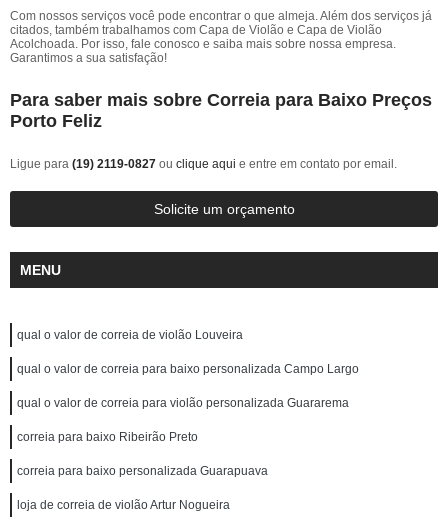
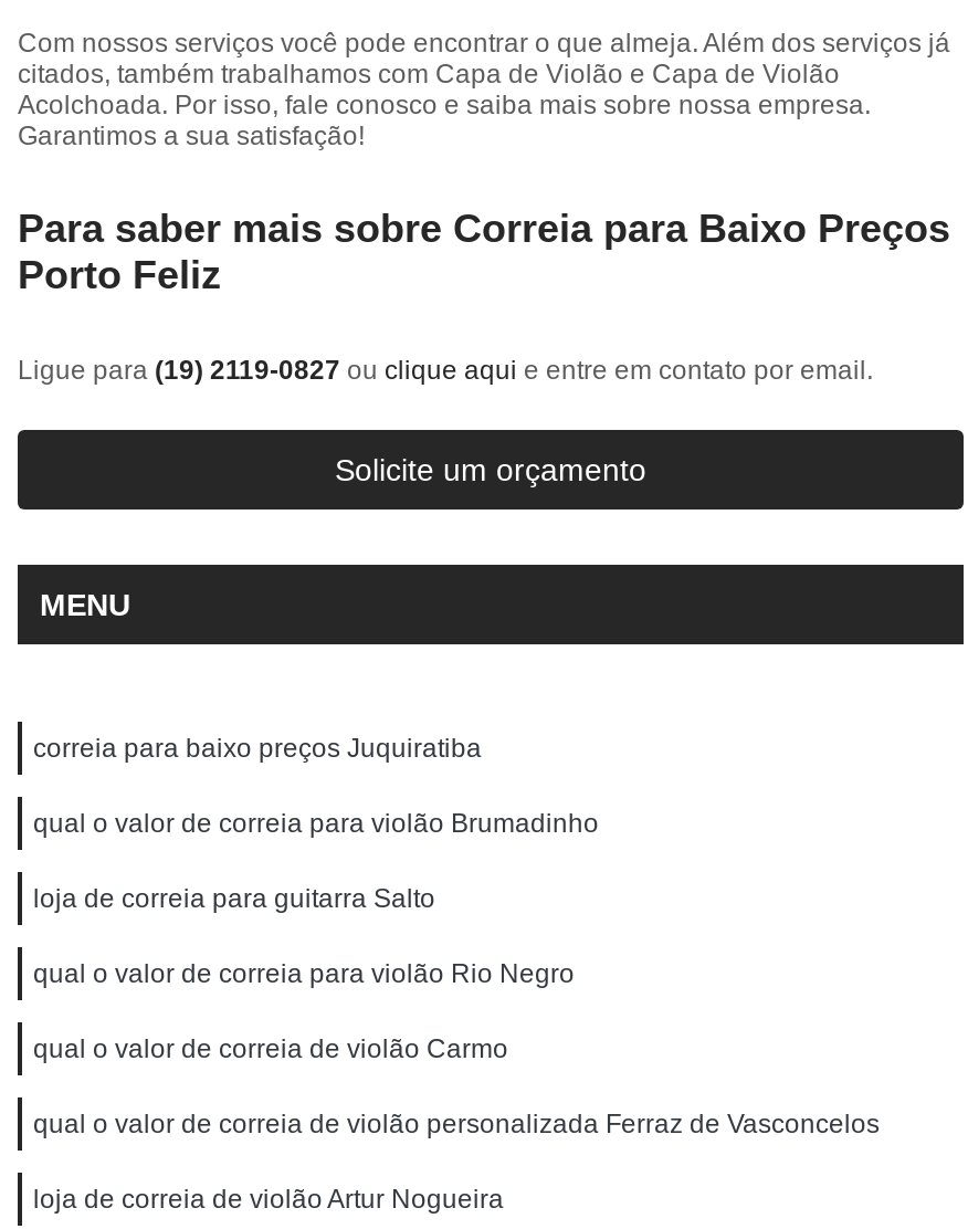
- qual o valor de correia de violão Louveira
- qual o valor de correia para baixo personalizada Campo Largo
- qual o valor de correia para violão personalizada Guararema
- correia para baixo Ribeirão Preto
- correia para baixo personalizada Guarapuava
+ correia para baixo preços Juquiratiba
+ qual o valor de correia para violão Brumadinho
+ loja de correia para guitarra Salto
+ qual o valor de correia para violão Rio Negro
+ qual o valor de correia de violão Carmo
+ qual o valor de correia de violão personalizada Ferraz de Vasconcelos
